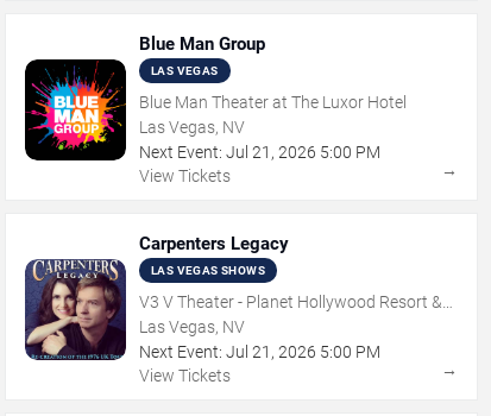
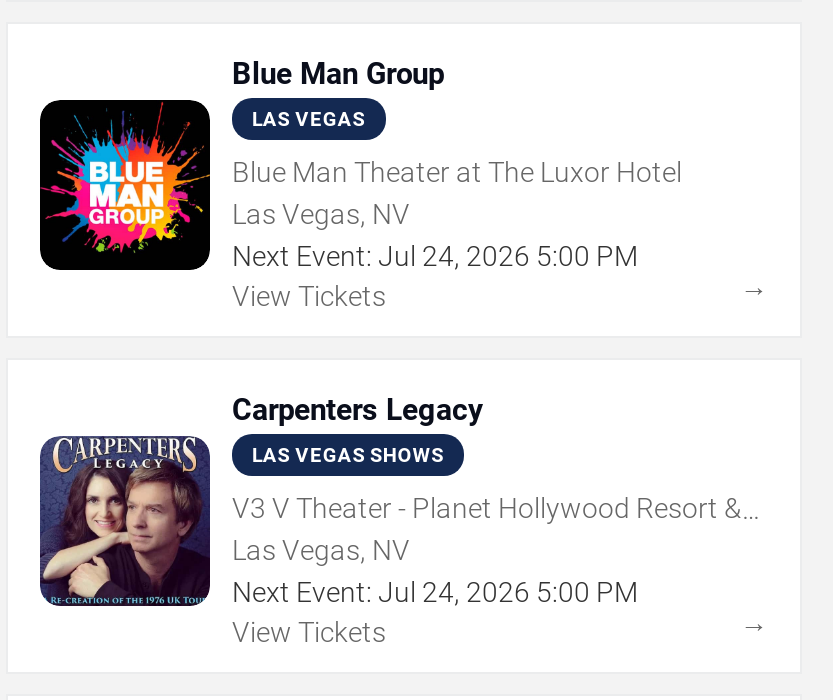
- Next Event: Jul 21, 2026 5:00 PM
+ Next Event: Jul 24, 2026 5:00 PM

- Next Event: Jul 21, 2026 5:00 PM
+ Next Event: Jul 24, 2026 5:00 PM
